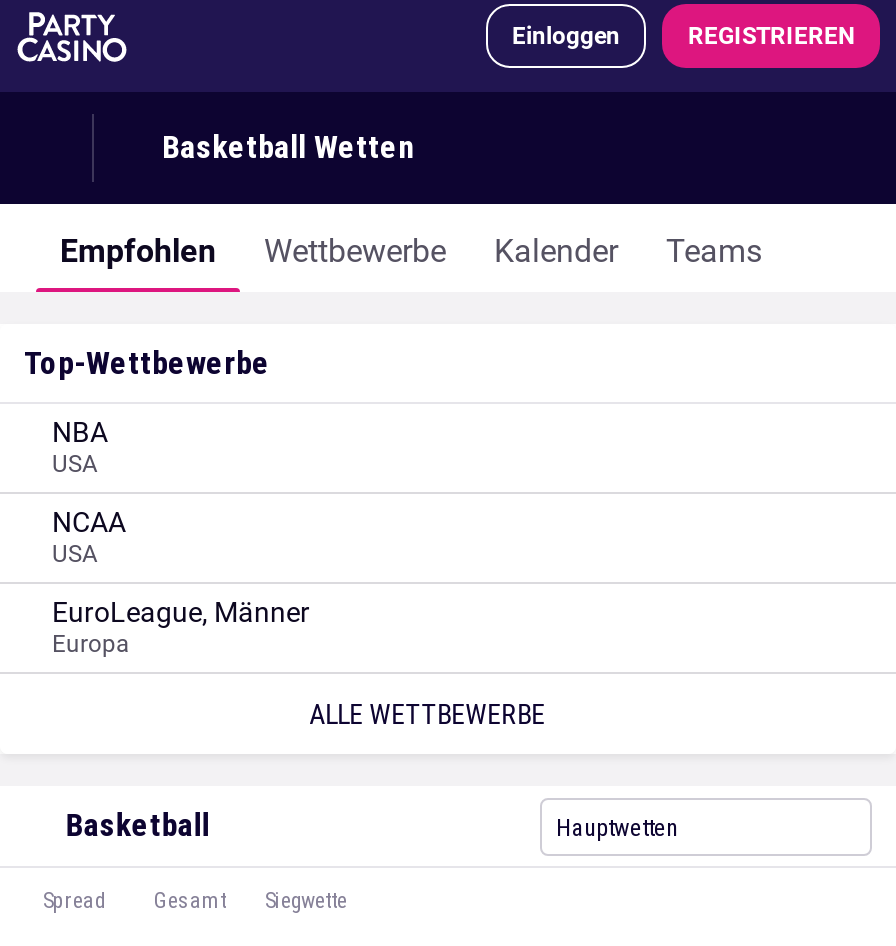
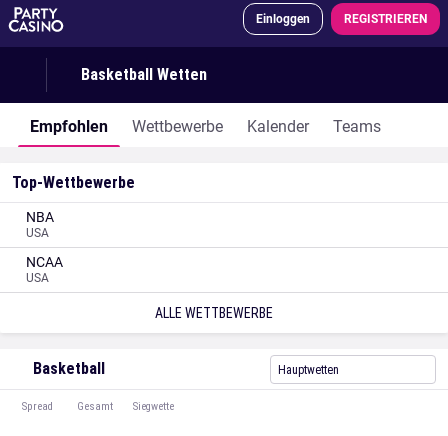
- EuroLeague, Männer
- Europa
